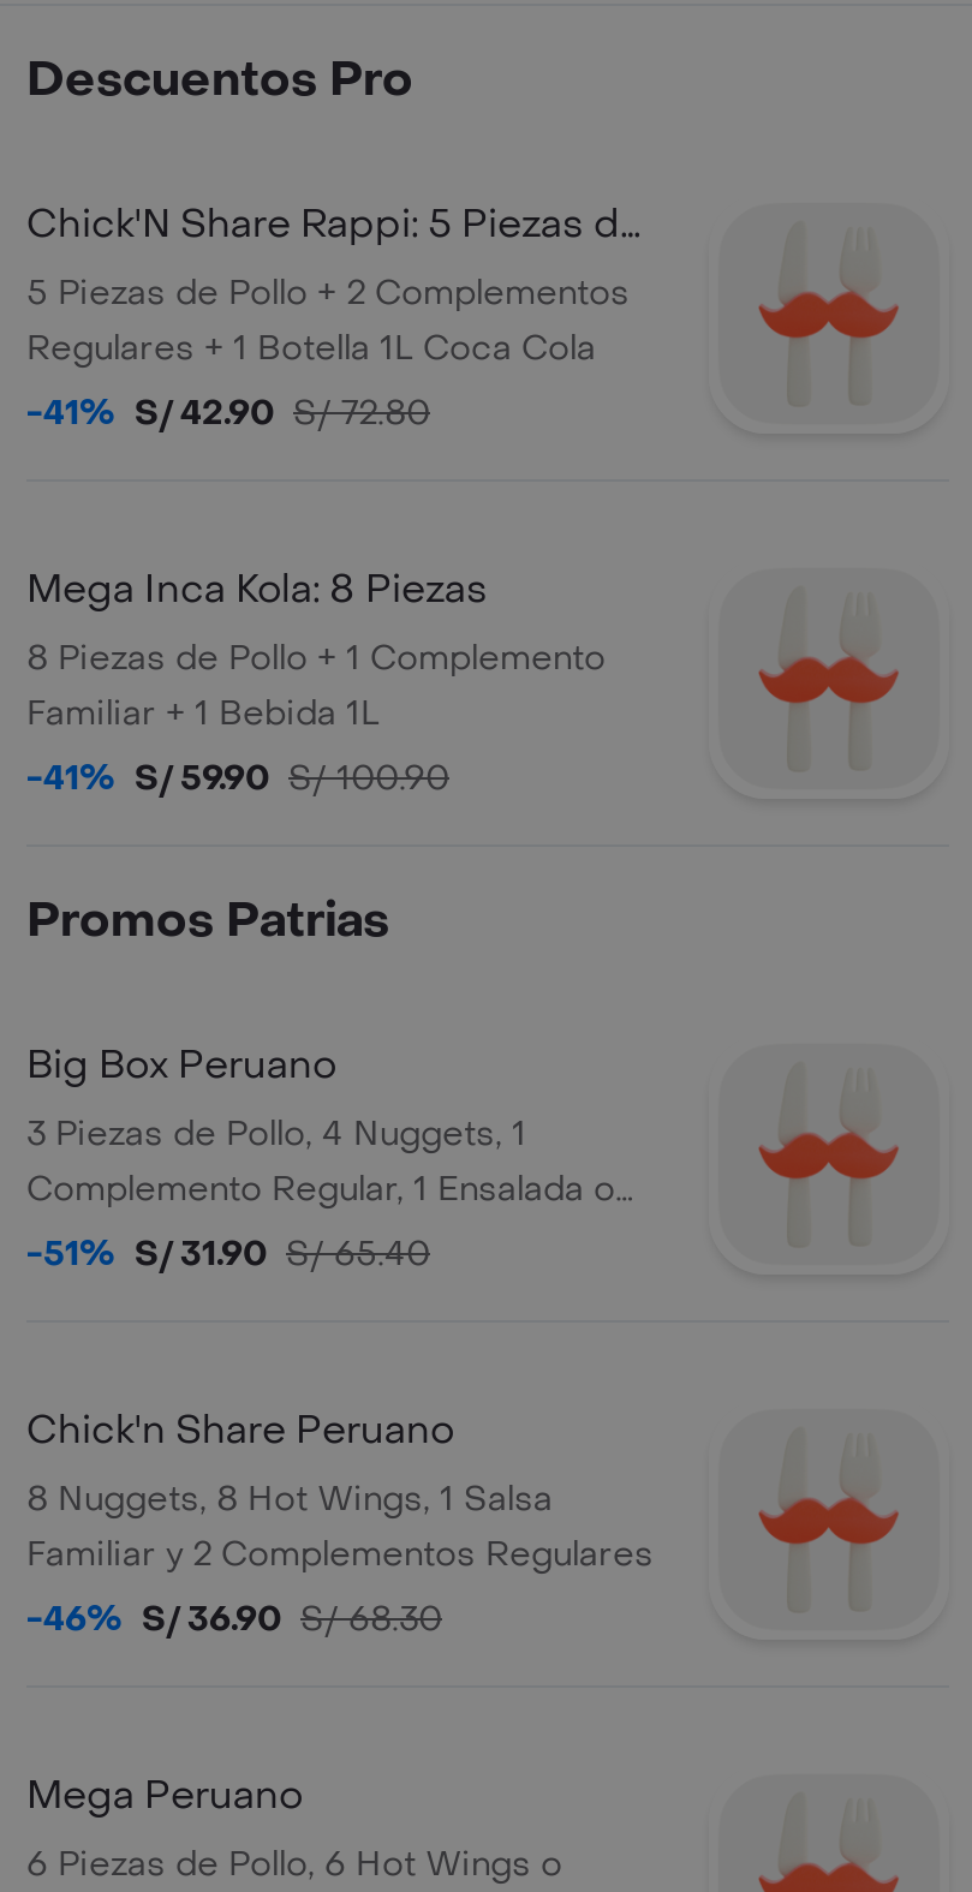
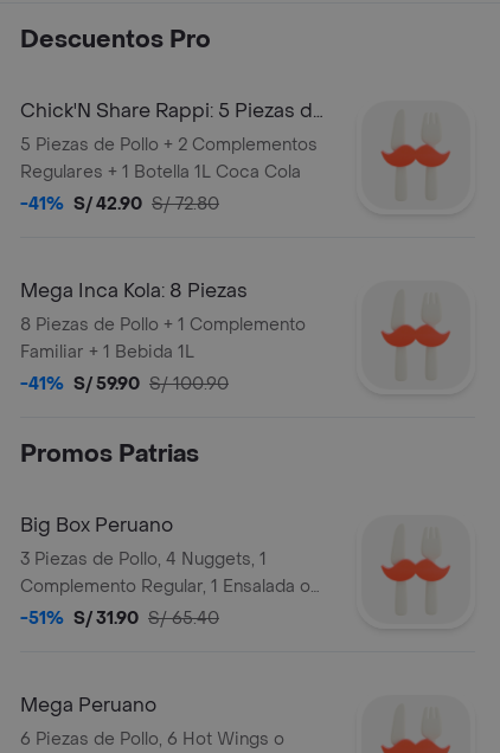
- Chick'n Share Peruano
- 8 Nuggets, 8 Hot Wings, 1 Salsa
- Familiar y 2 Complementos Regulares
- -46% S/ 36.90 S/ 68.30
